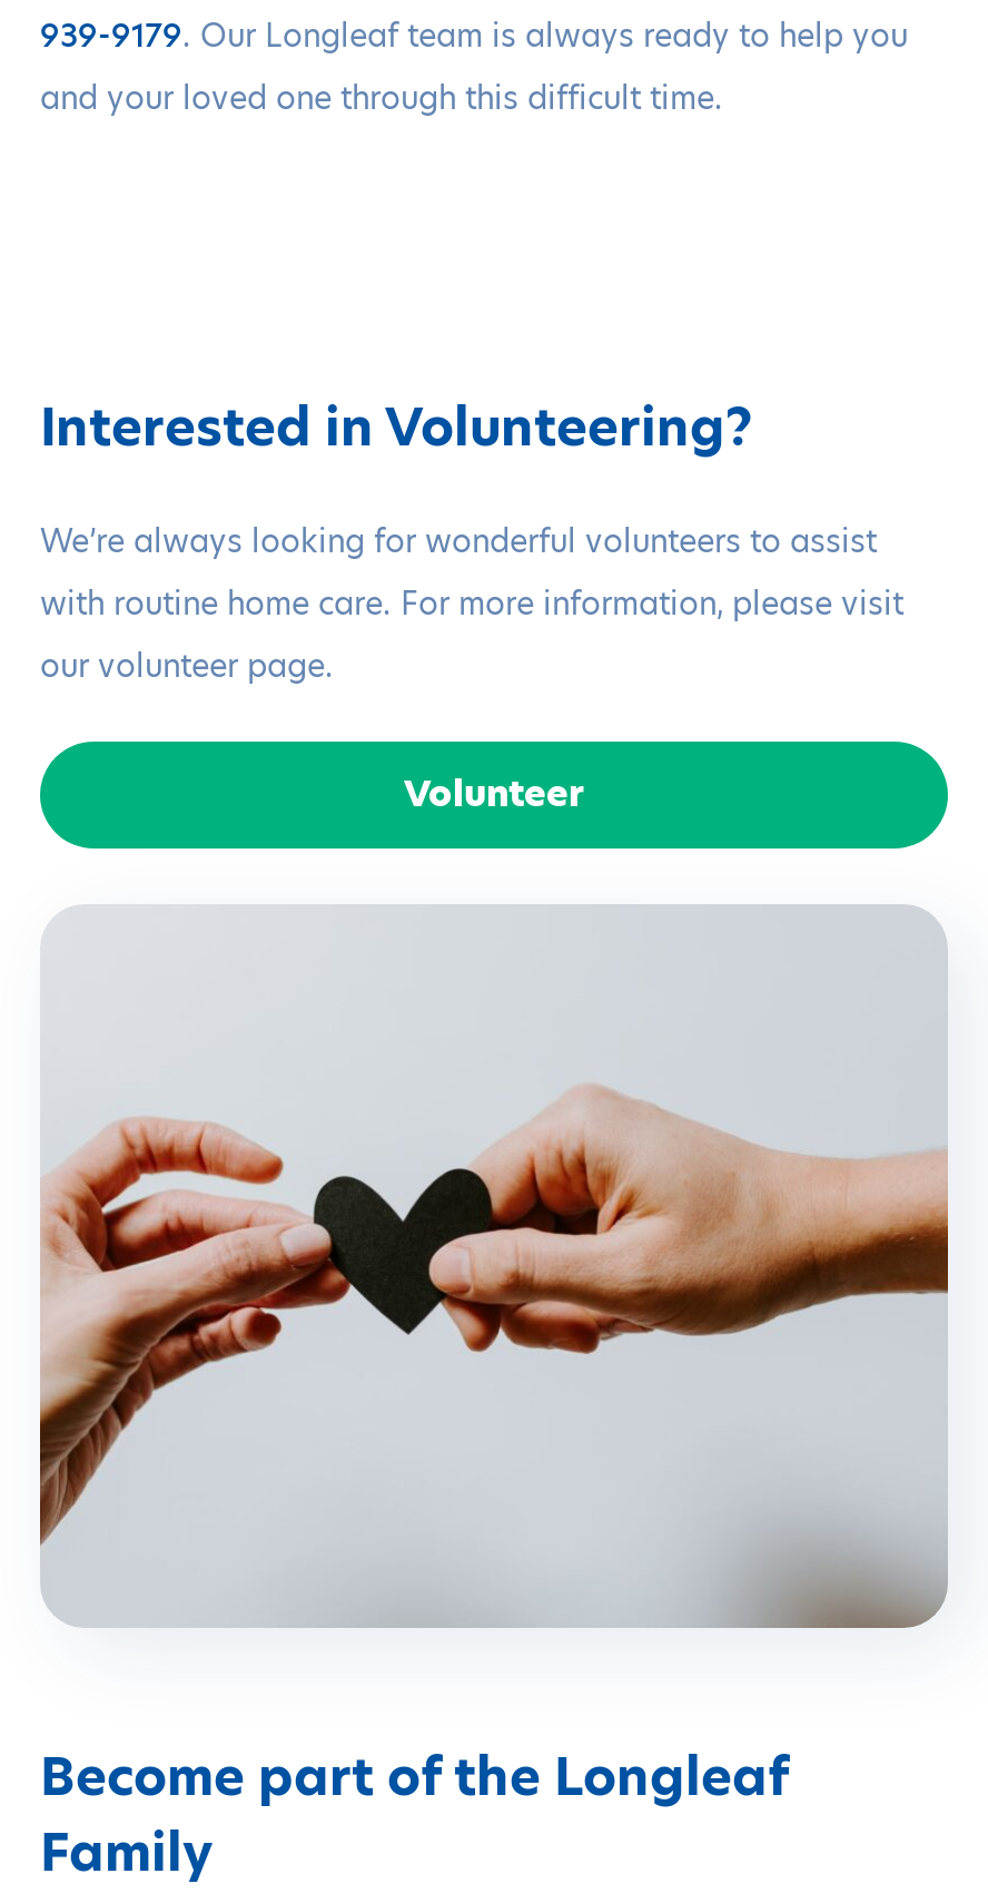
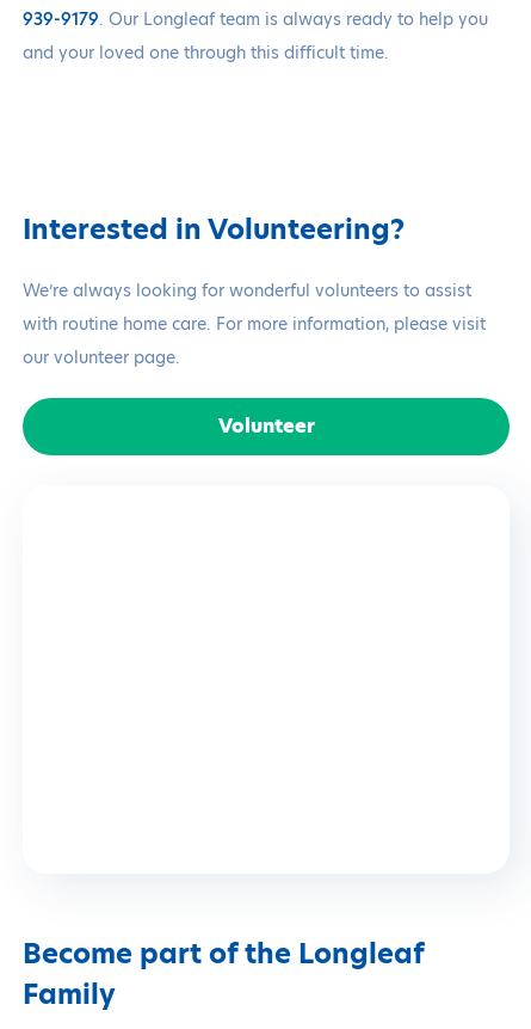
- [image]
